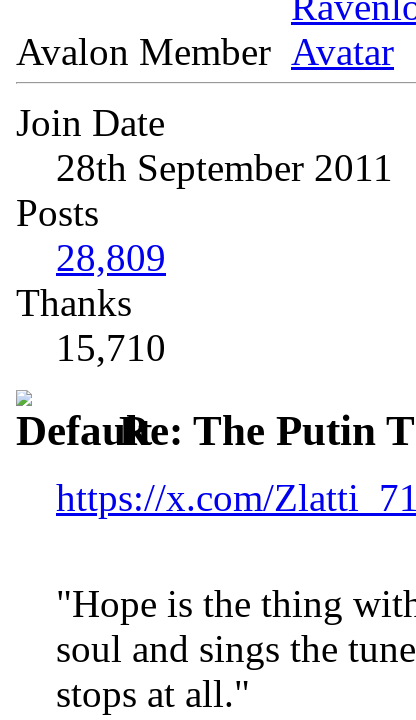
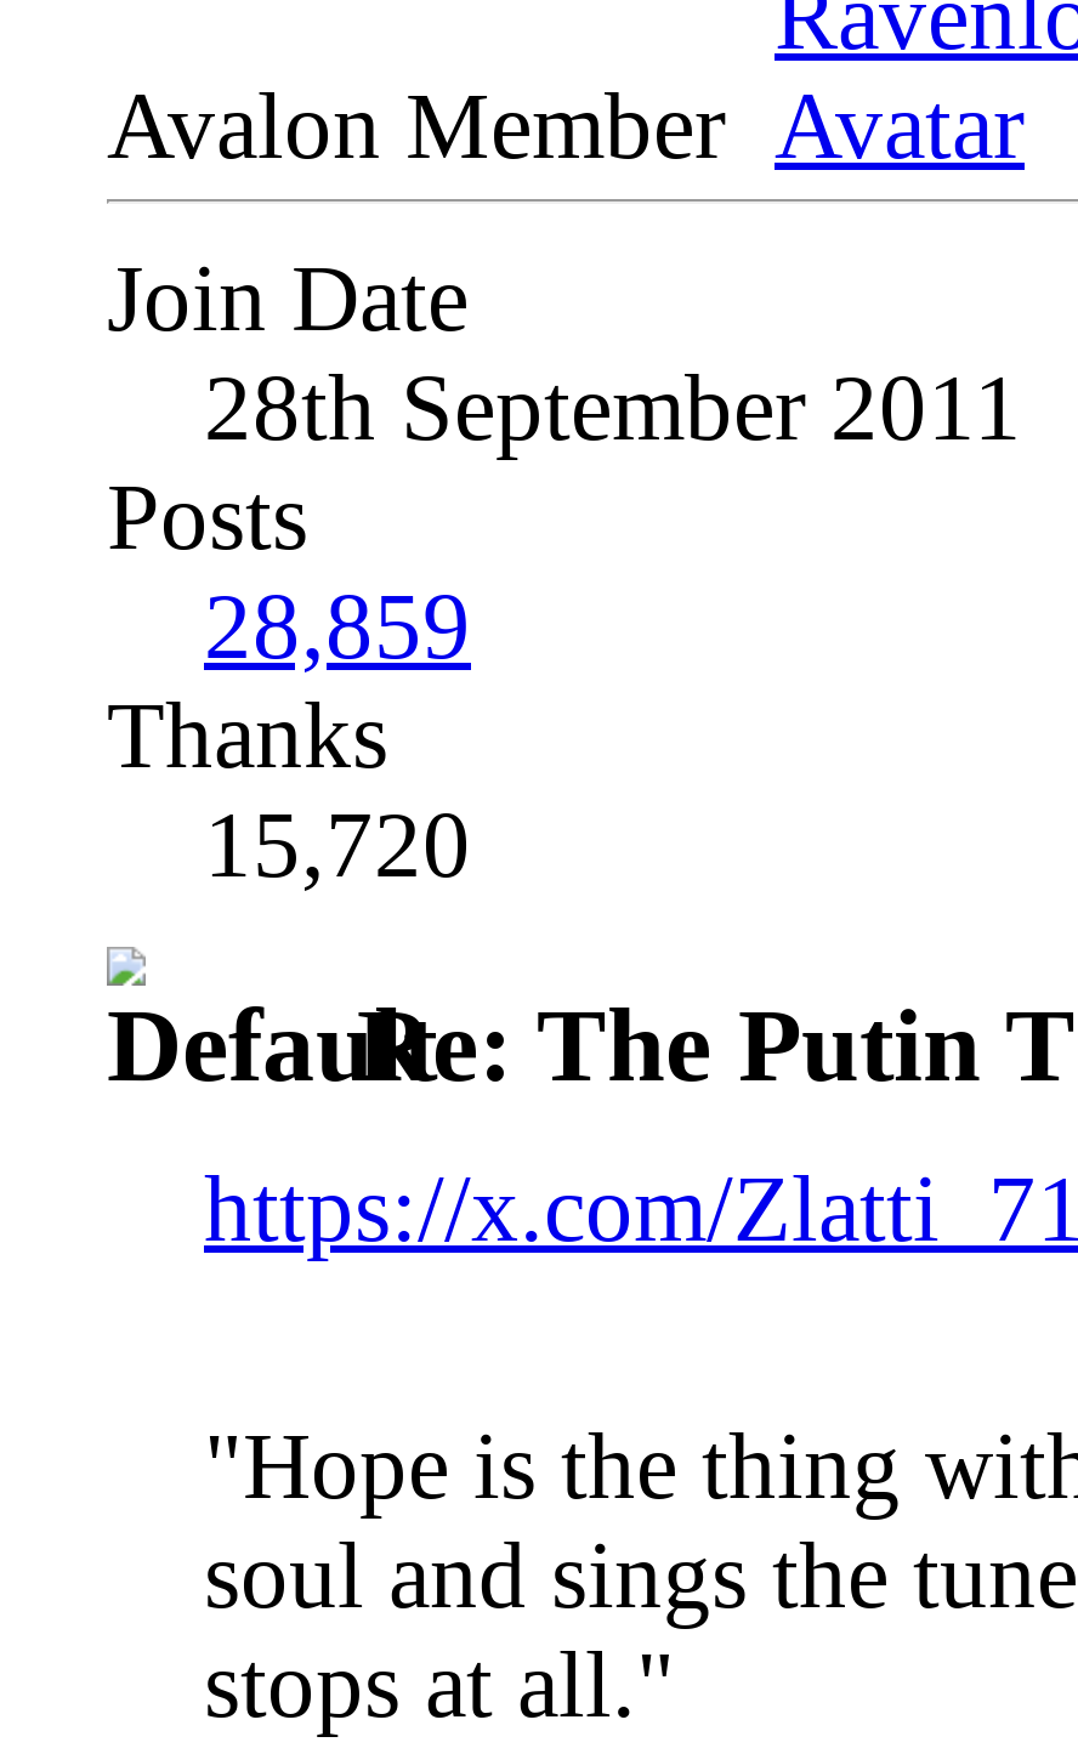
- 28,809
+ 28,859

- 15,710
+ 15,720
